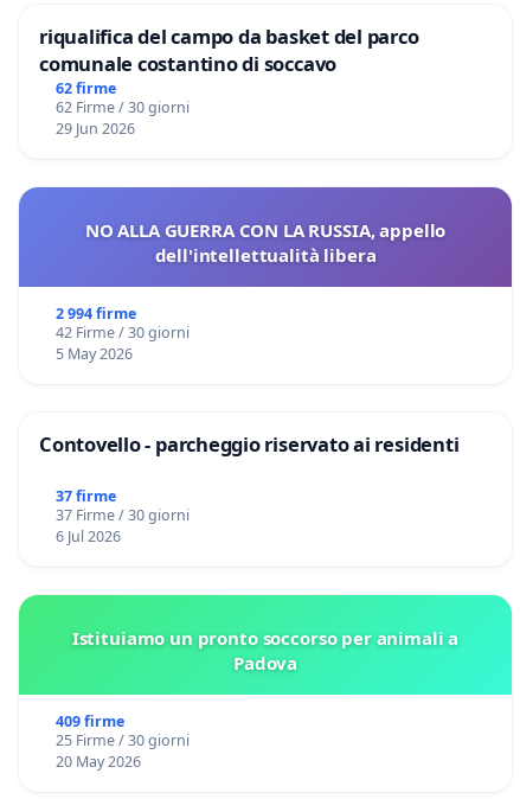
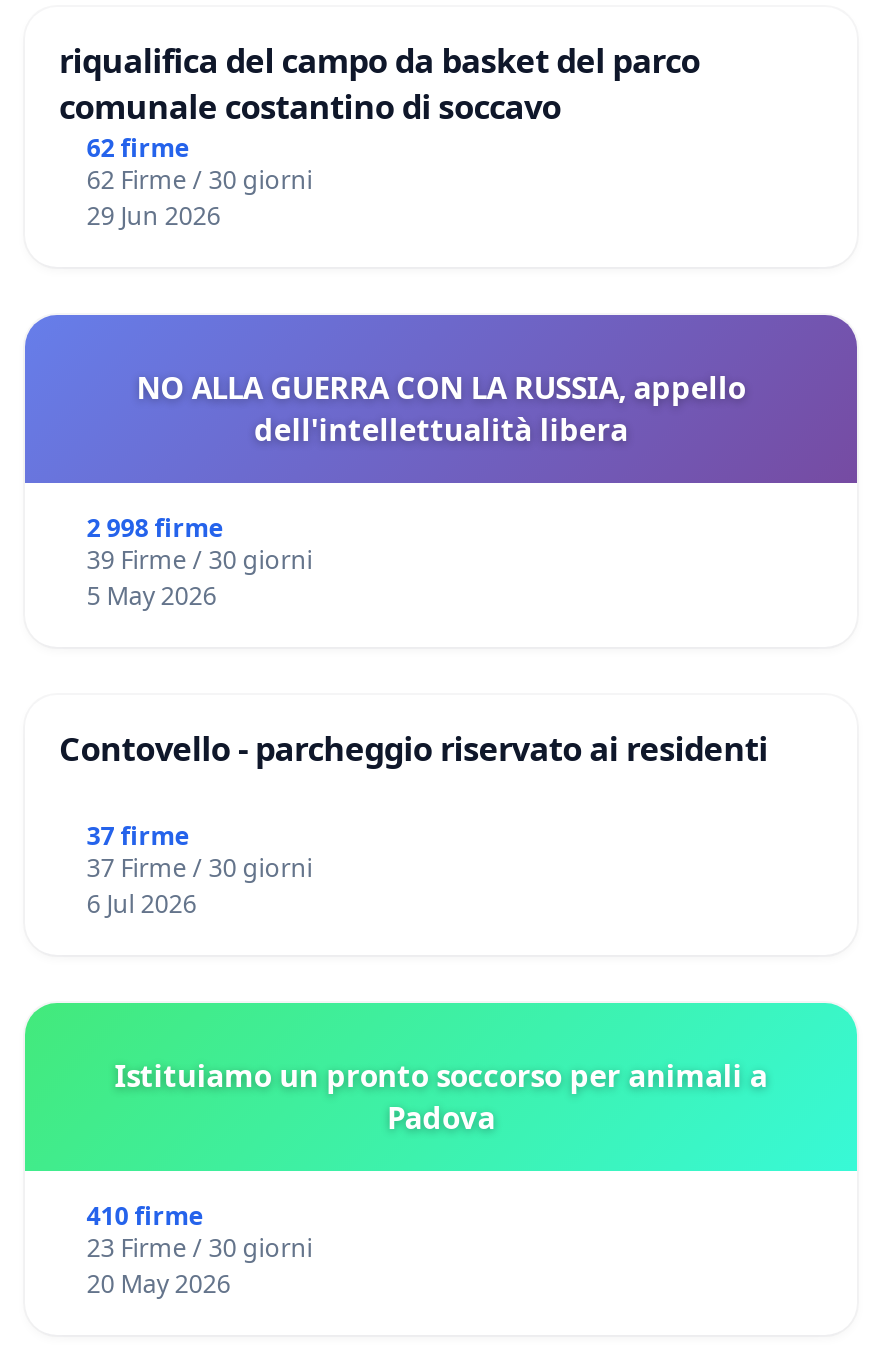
- 2 994 firme
+ 2 998 firme

- 42 Firme / 30 giorni
+ 39 Firme / 30 giorni

- 409 firme
+ 410 firme

- 25 Firme / 30 giorni
+ 23 Firme / 30 giorni
